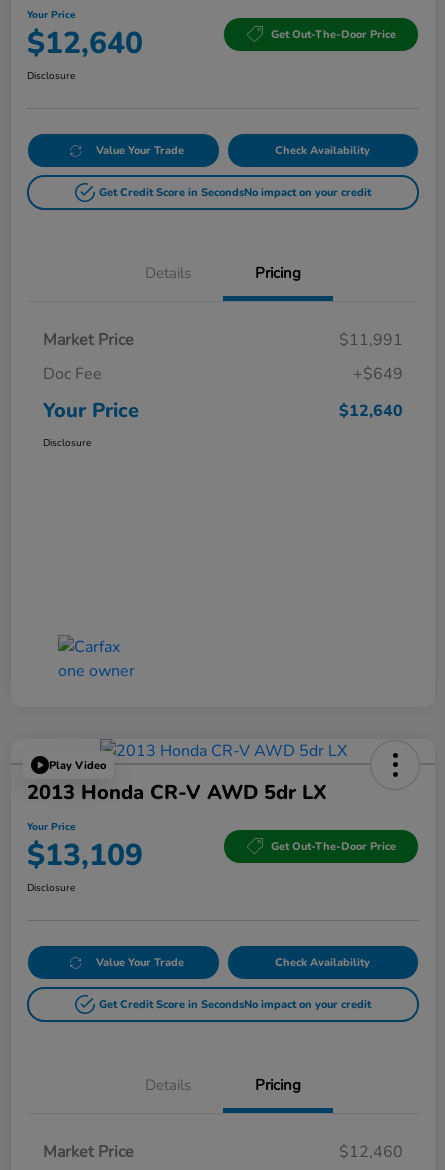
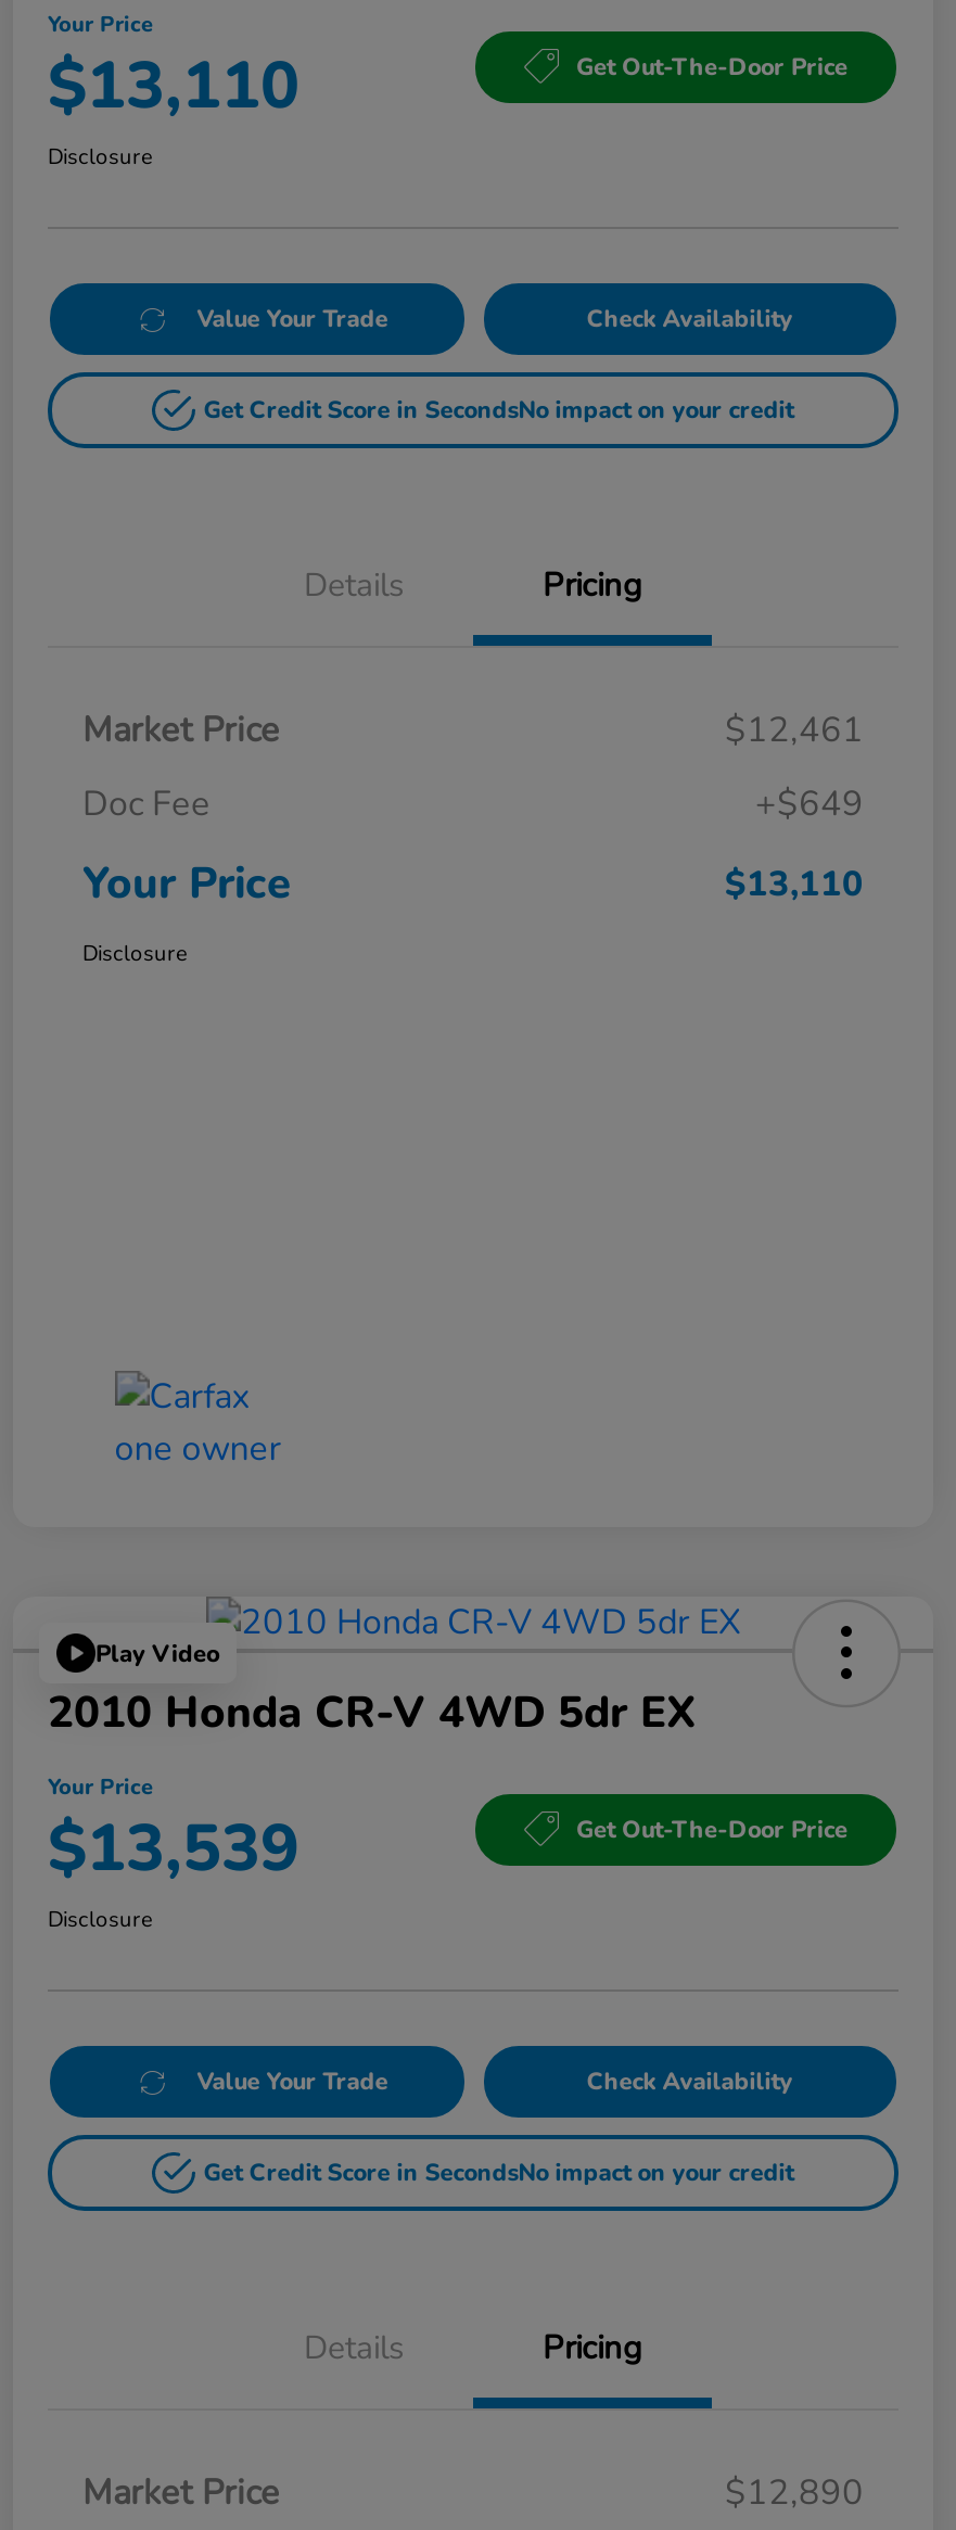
- $12,640
+ $13,110

- $11,991
+ $12,461

- $12,640
+ $13,110

- 2013 Honda CR-V AWD 5dr LX
+ 2010 Honda CR-V 4WD 5dr EX

- $13,109
+ $13,539

- $12,460
+ $12,890
